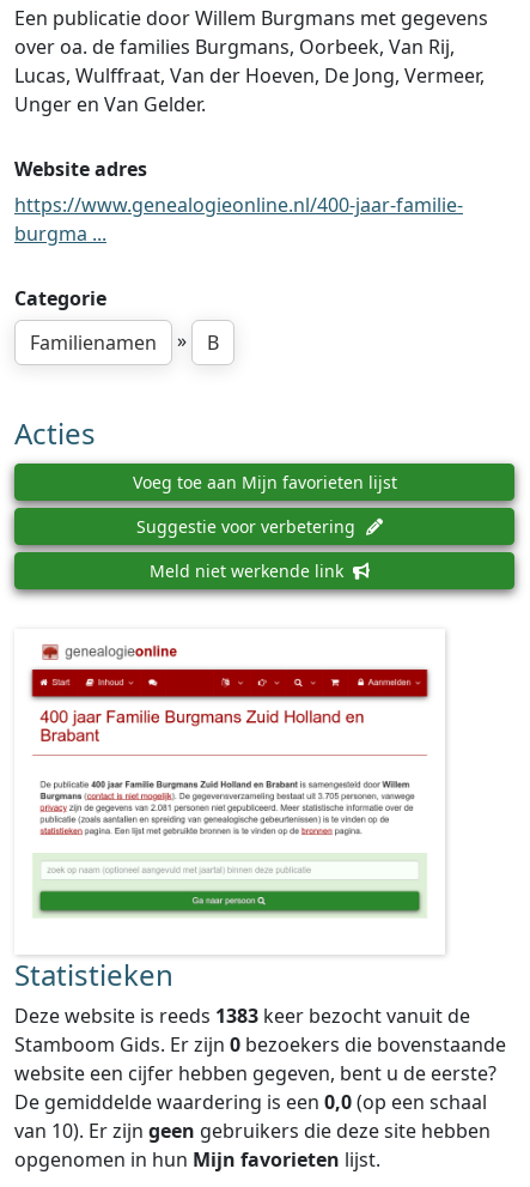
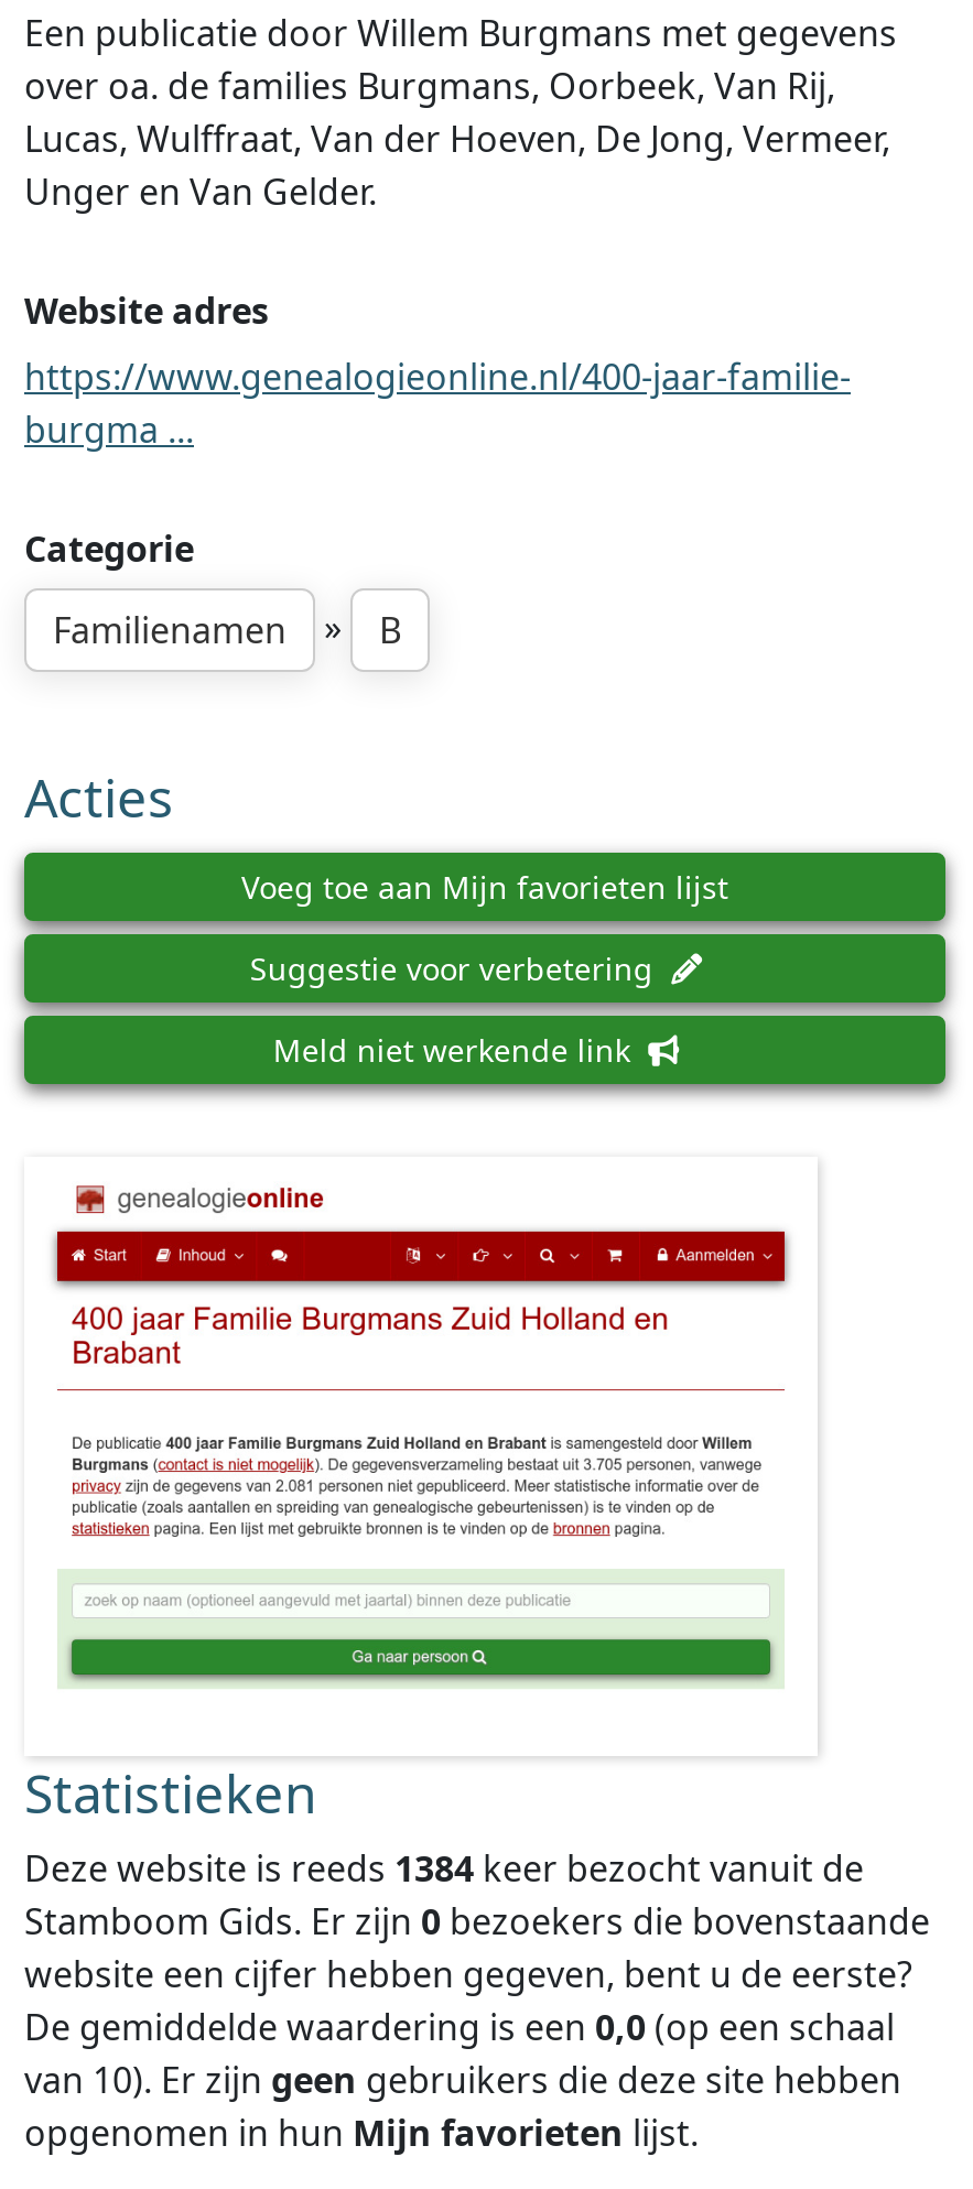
- Deze website is reeds 1383 keer bezocht vanuit de
+ Deze website is reeds 1384 keer bezocht vanuit de
